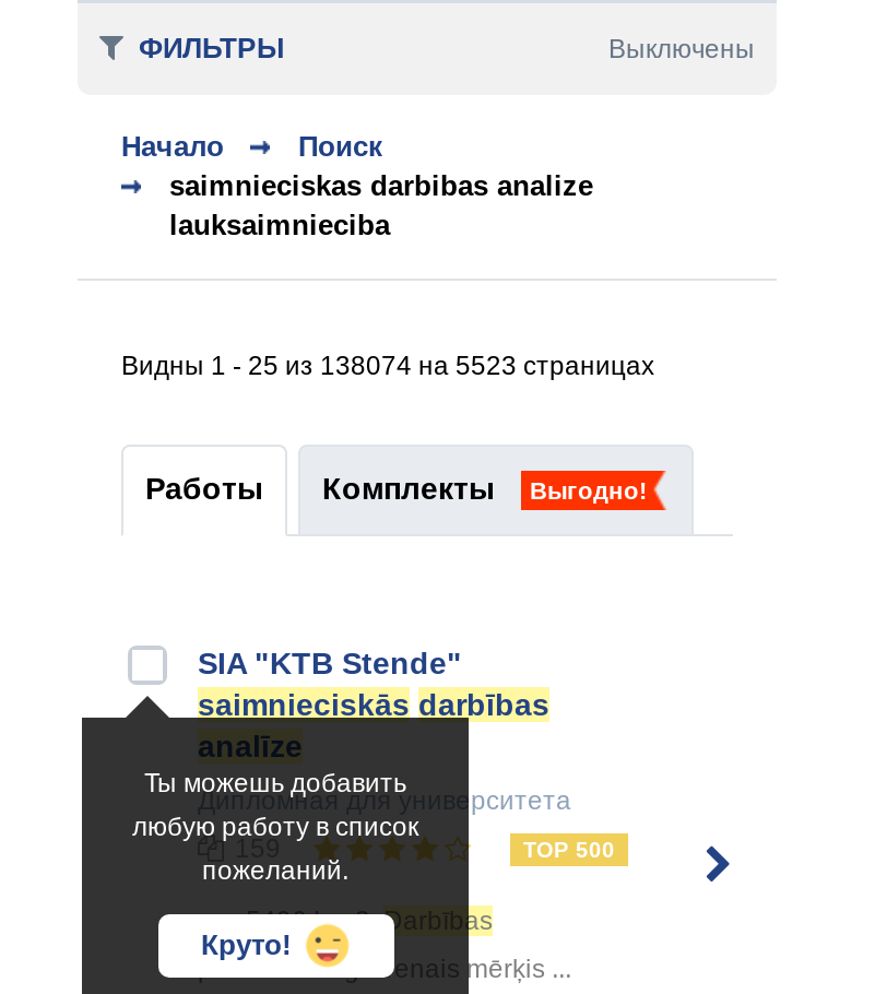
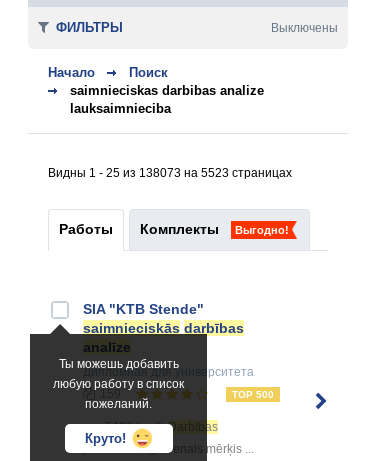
- Видны 1 - 25 из 138074 на 5523 страницах
+ Видны 1 - 25 из 138073 на 5523 страницах
